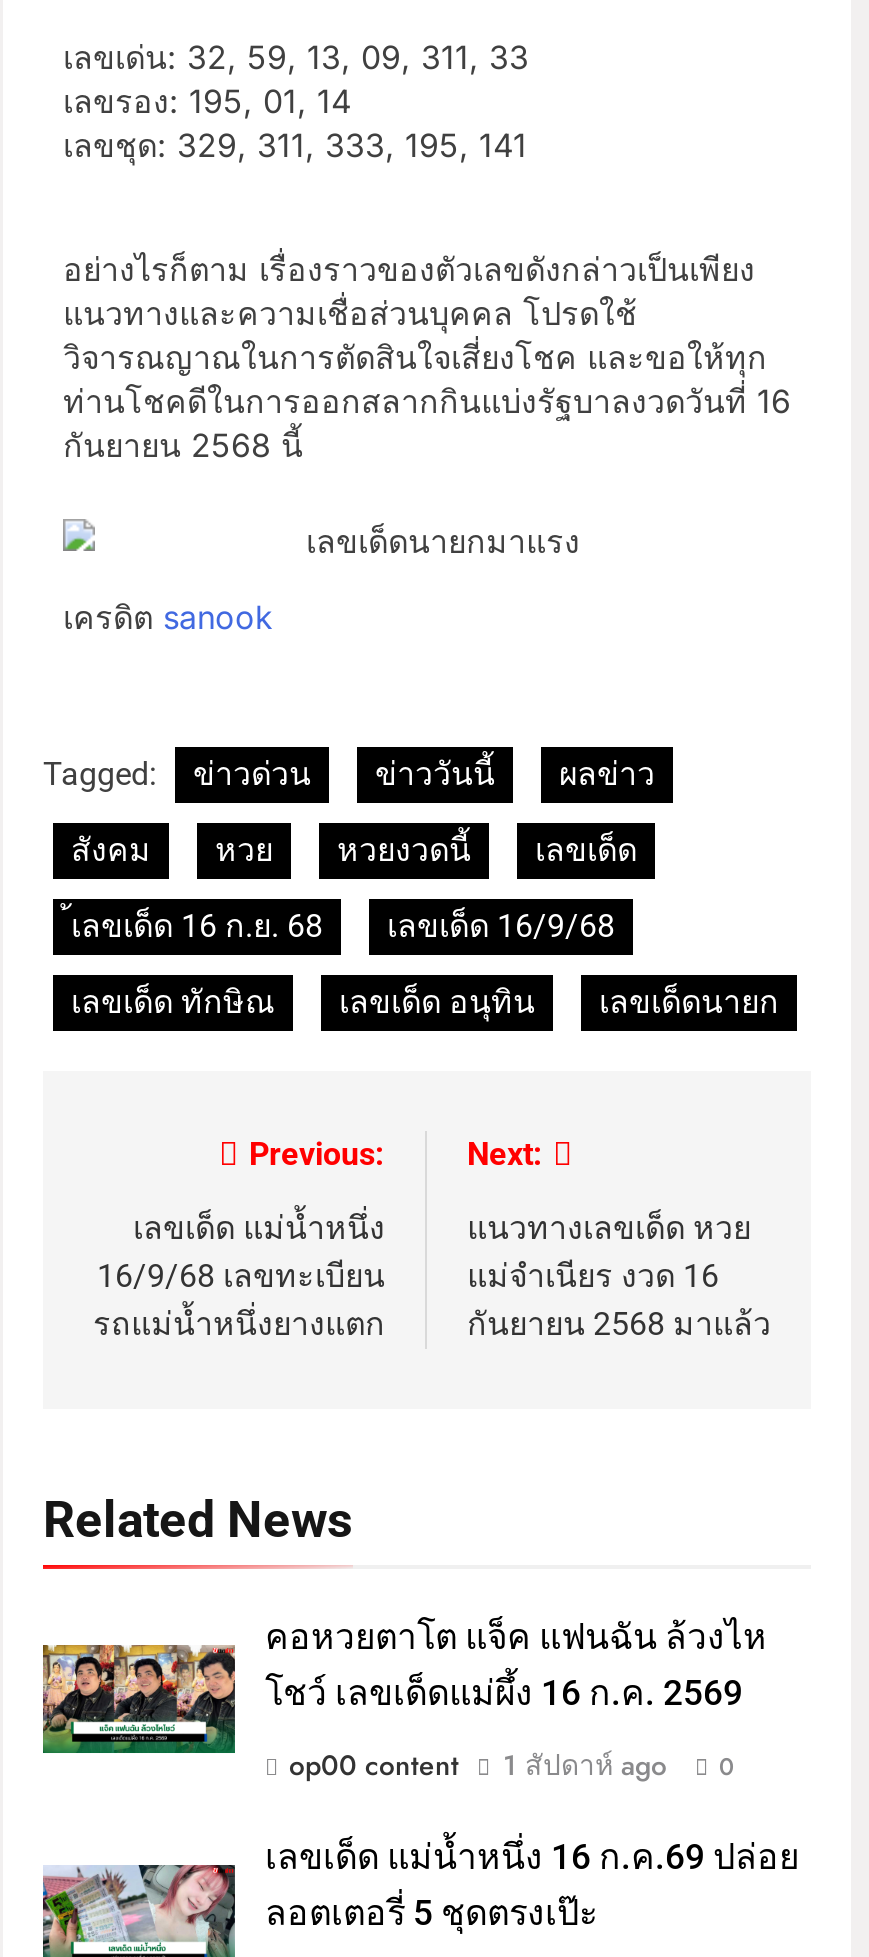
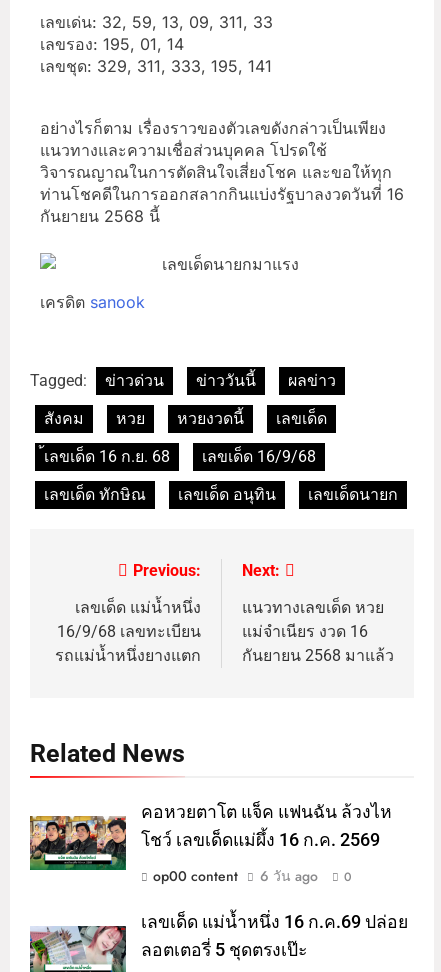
- 1 สัปดาห์ ago
+ 6 วัน ago
